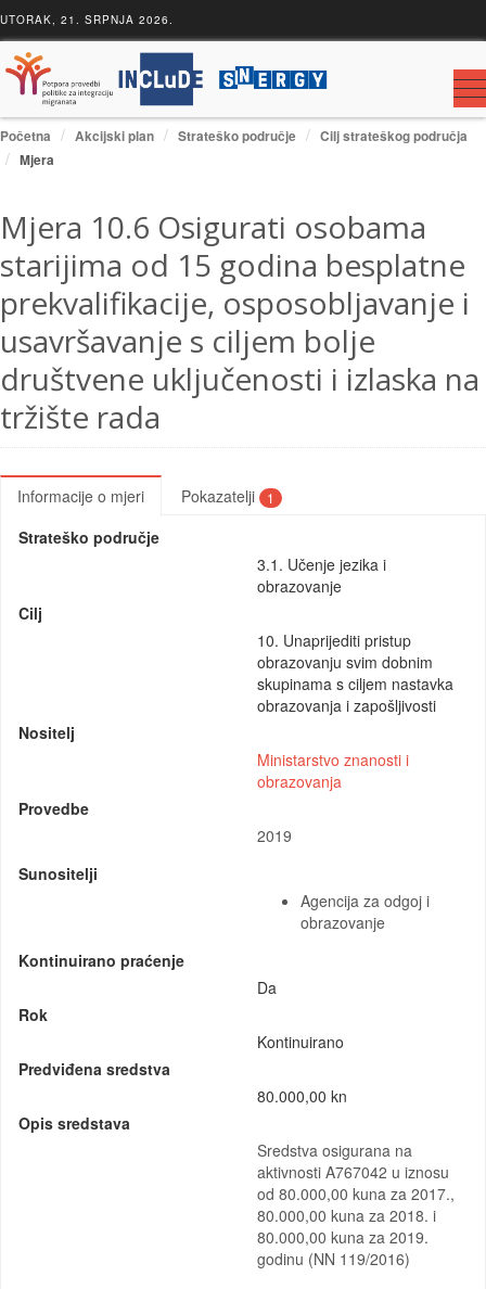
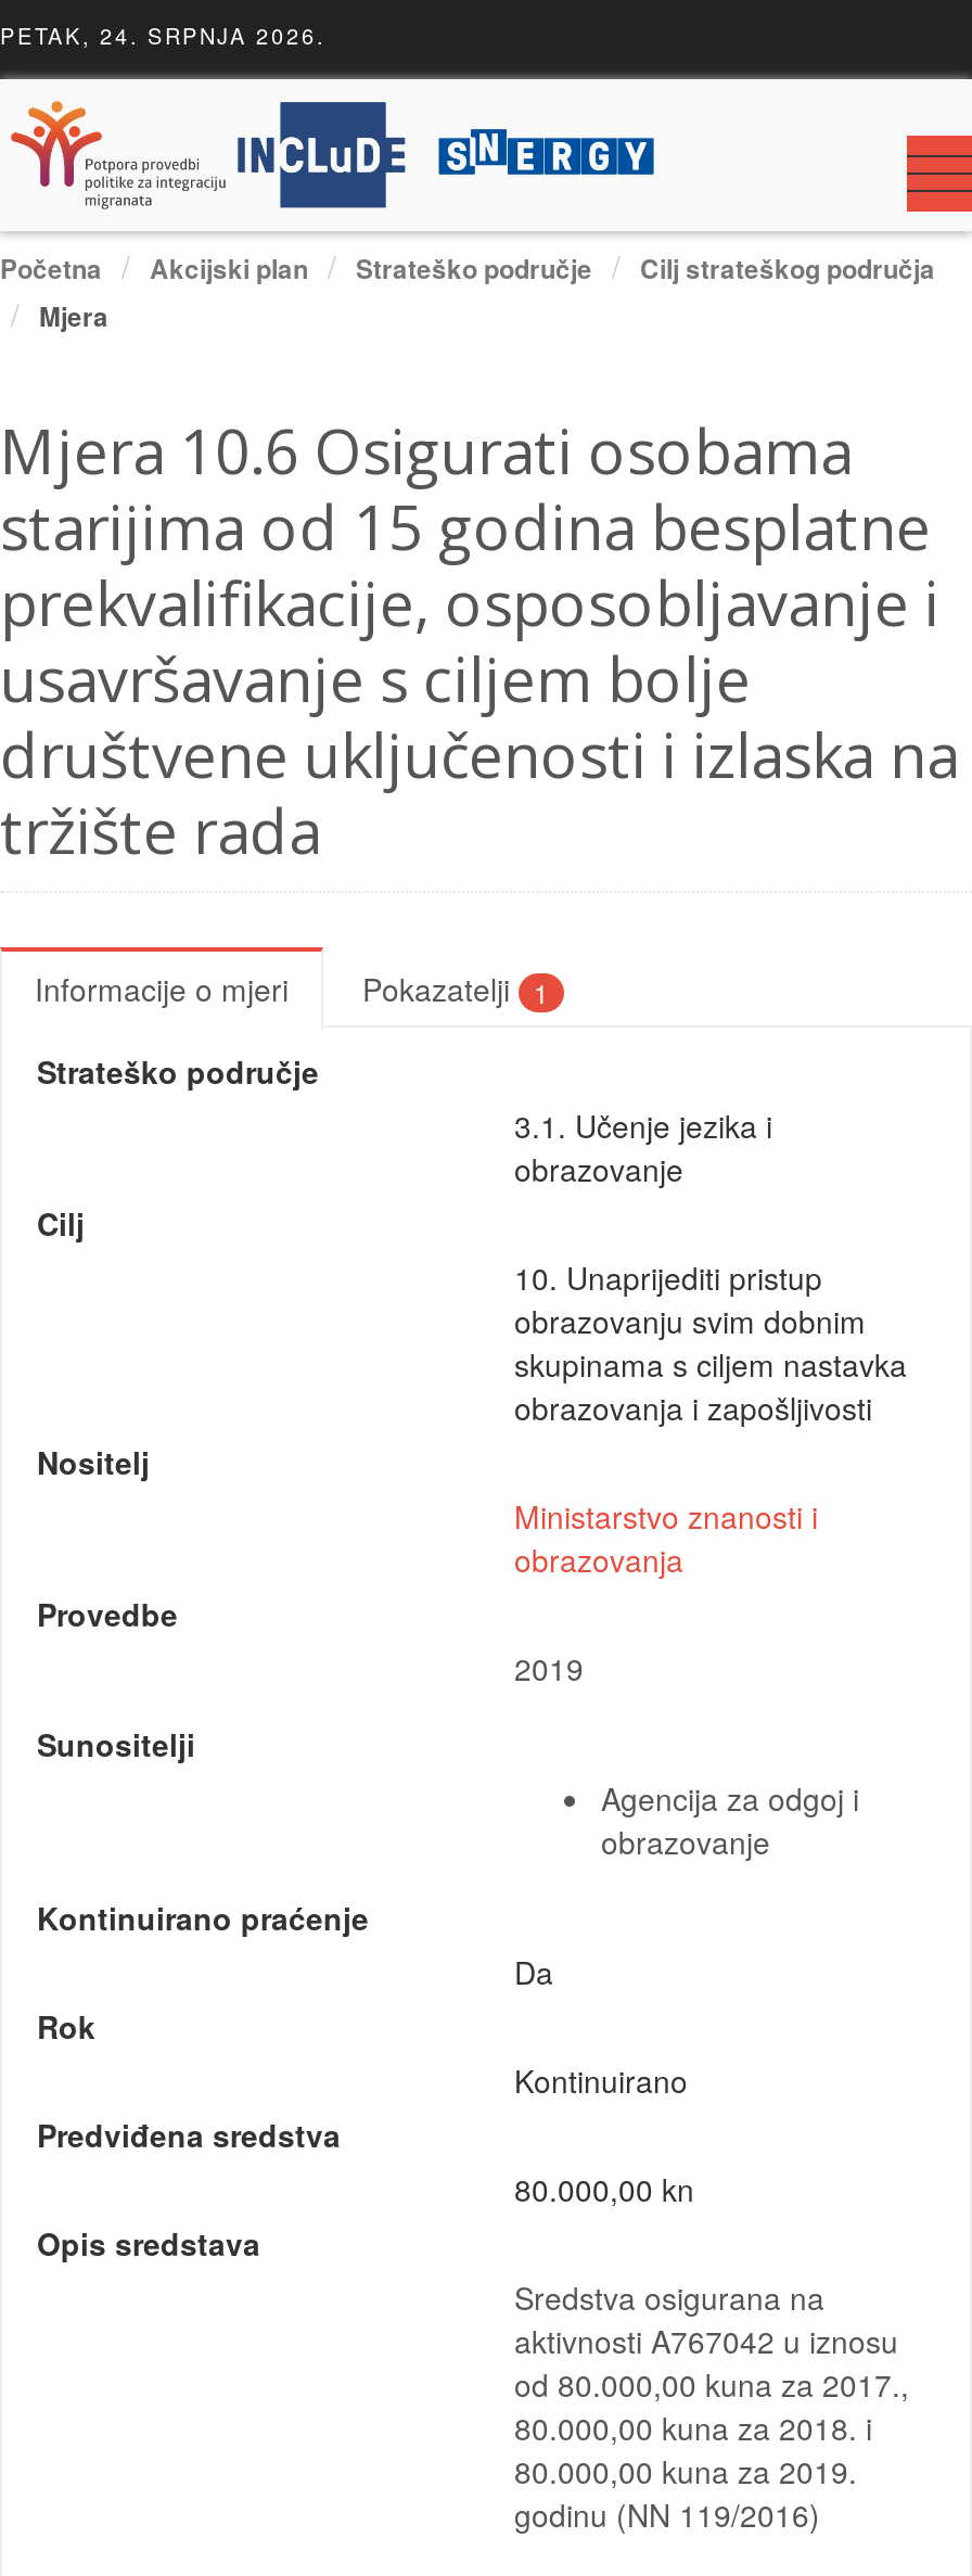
- UTORAK, 21. SRPNJA 2026.
+ PETAK, 24. SRPNJA 2026.
